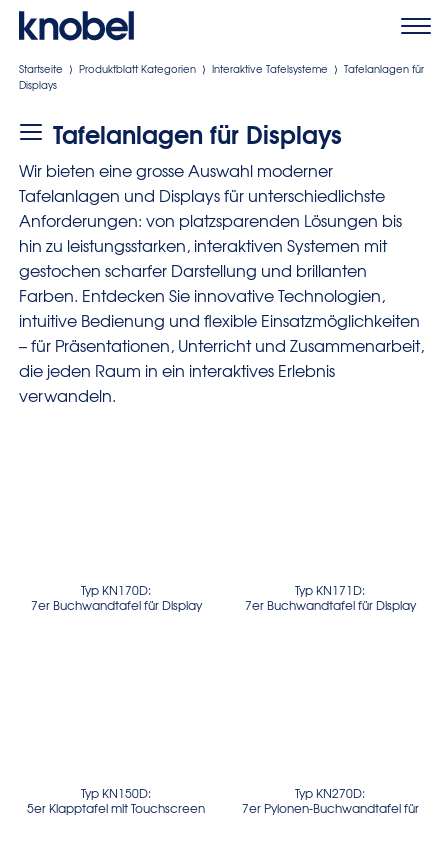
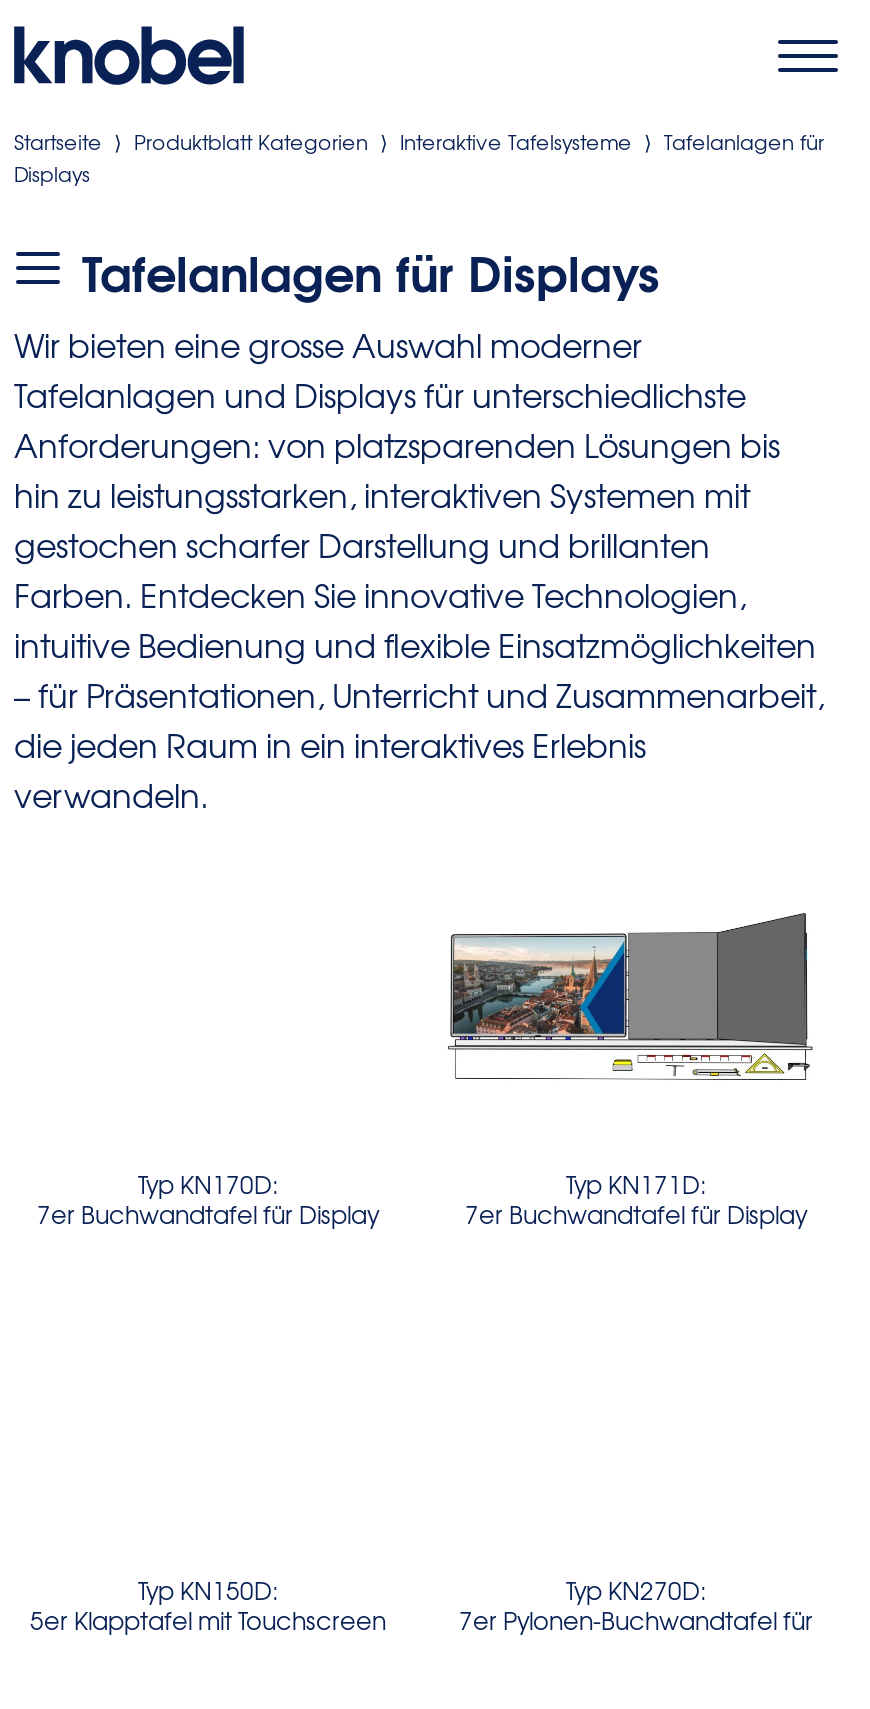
+ [image]
